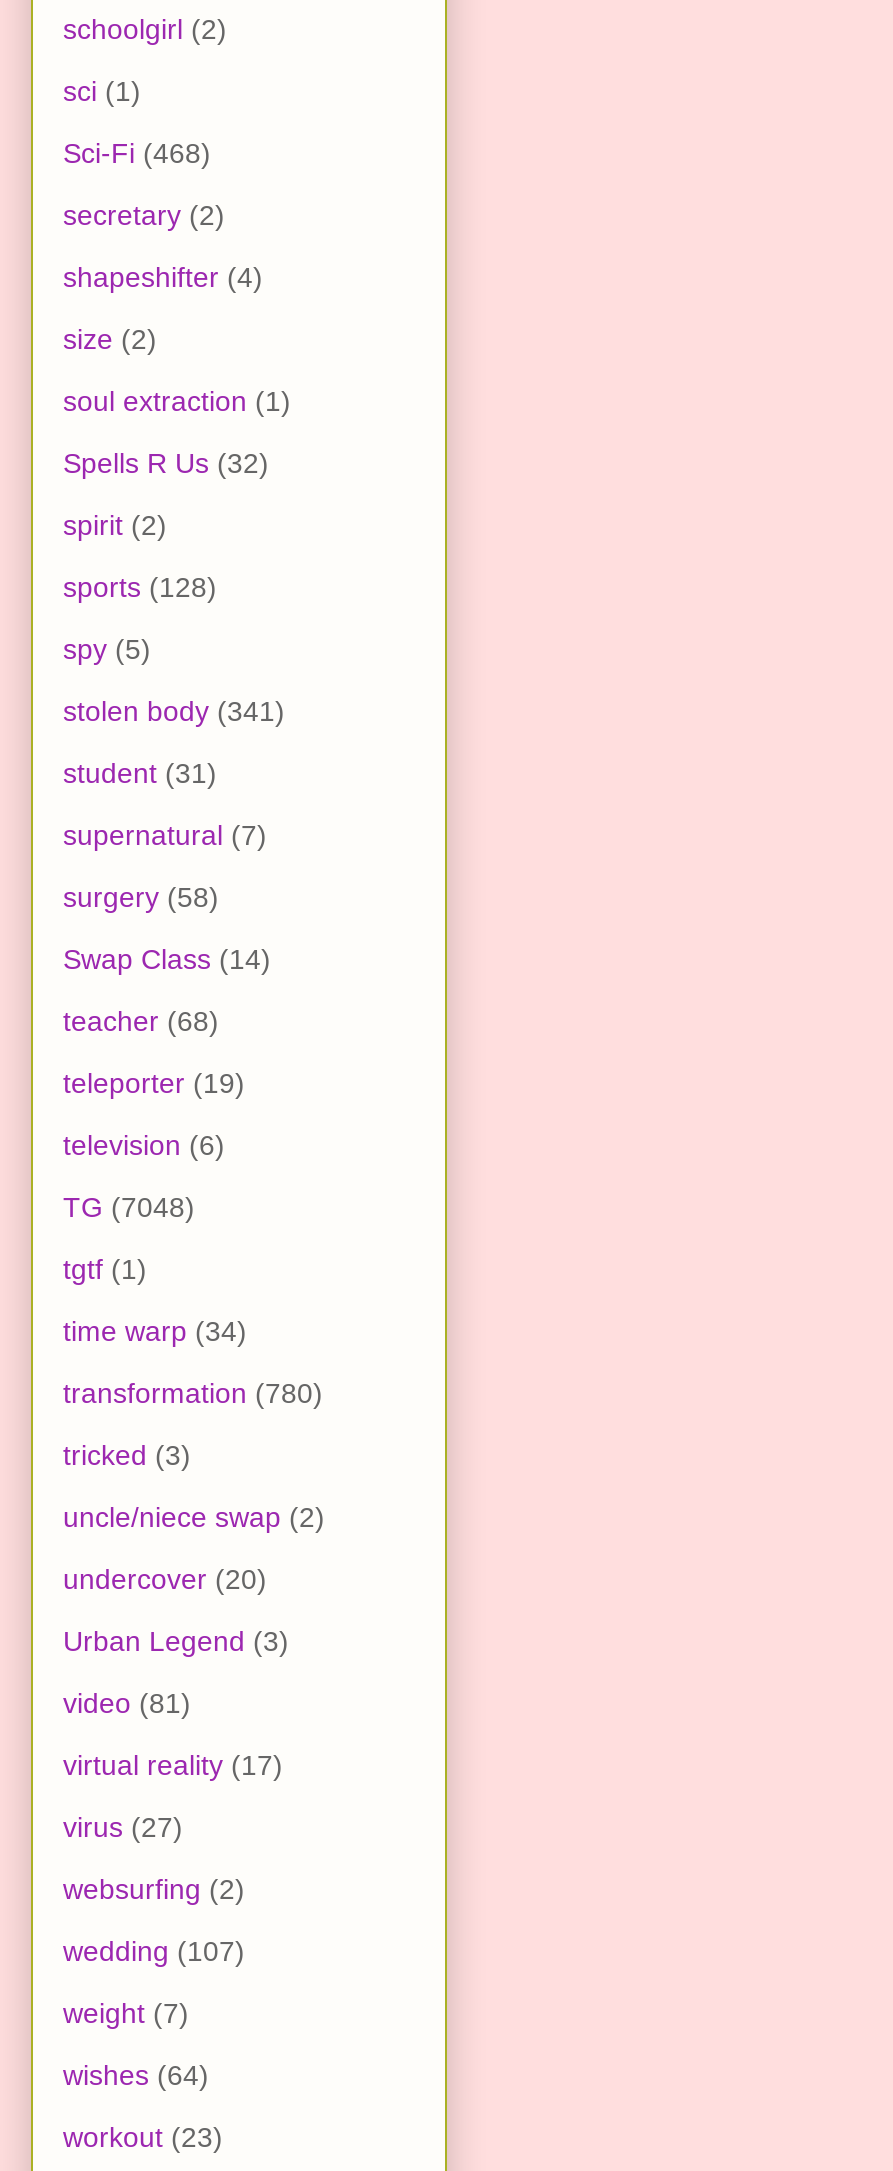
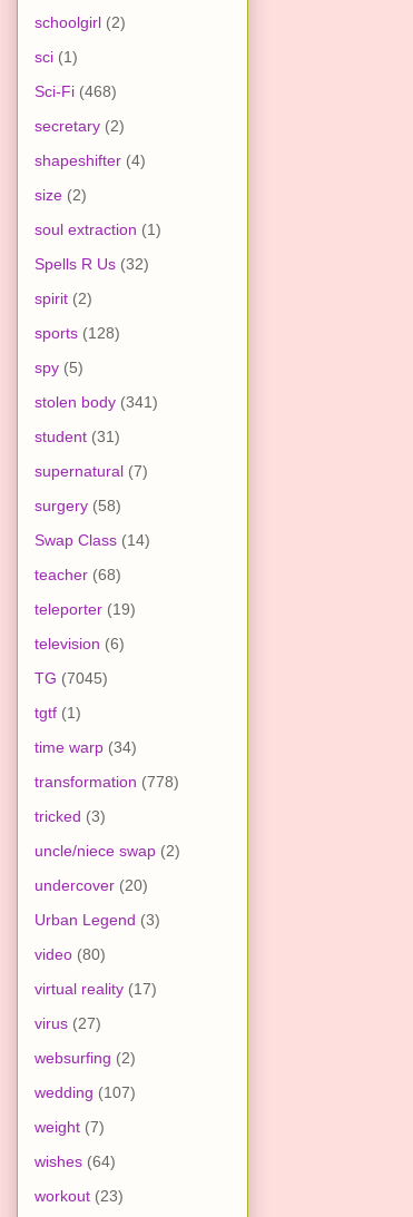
- TG (7048)
+ TG (7045)

- transformation (780)
+ transformation (778)

- video (81)
+ video (80)
